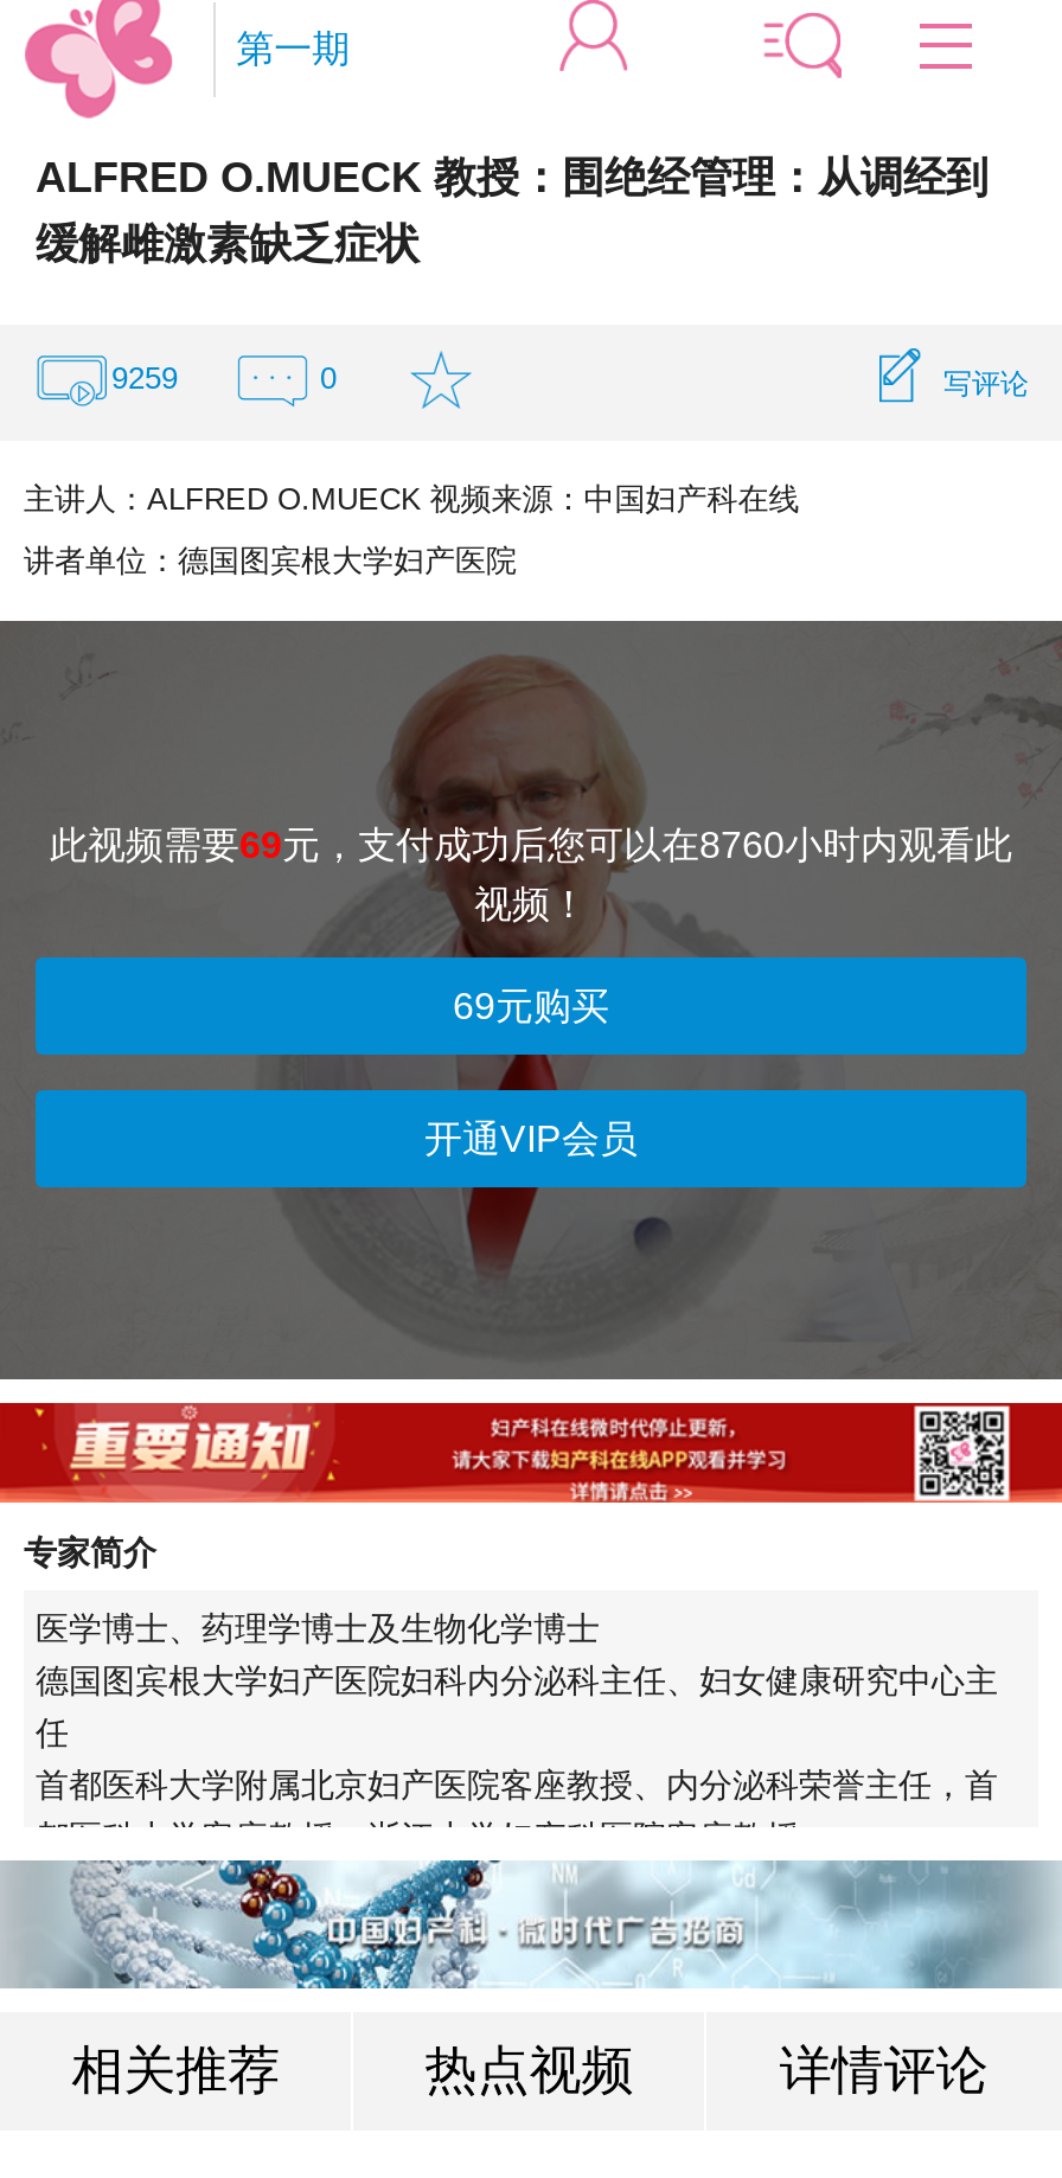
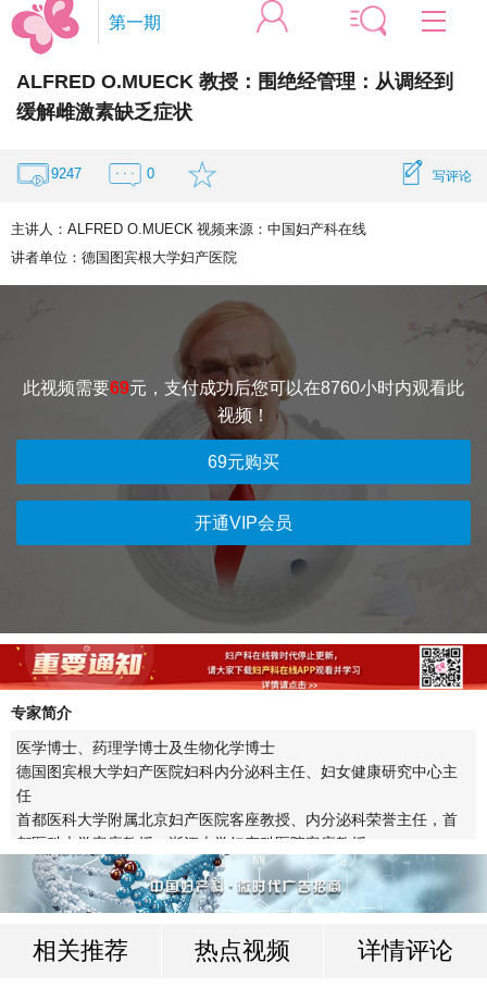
- 9259
+ 9247
